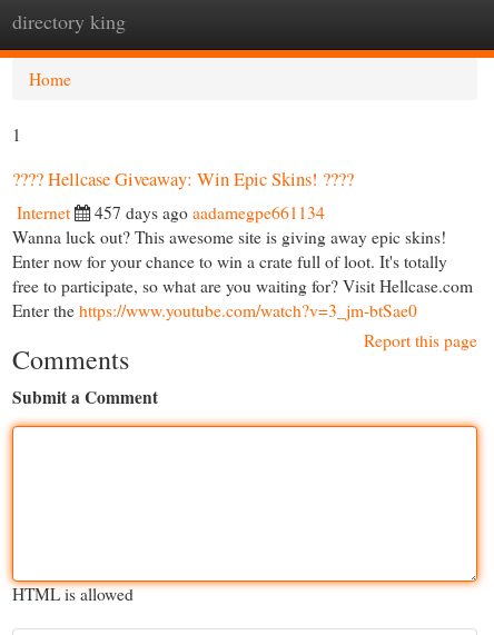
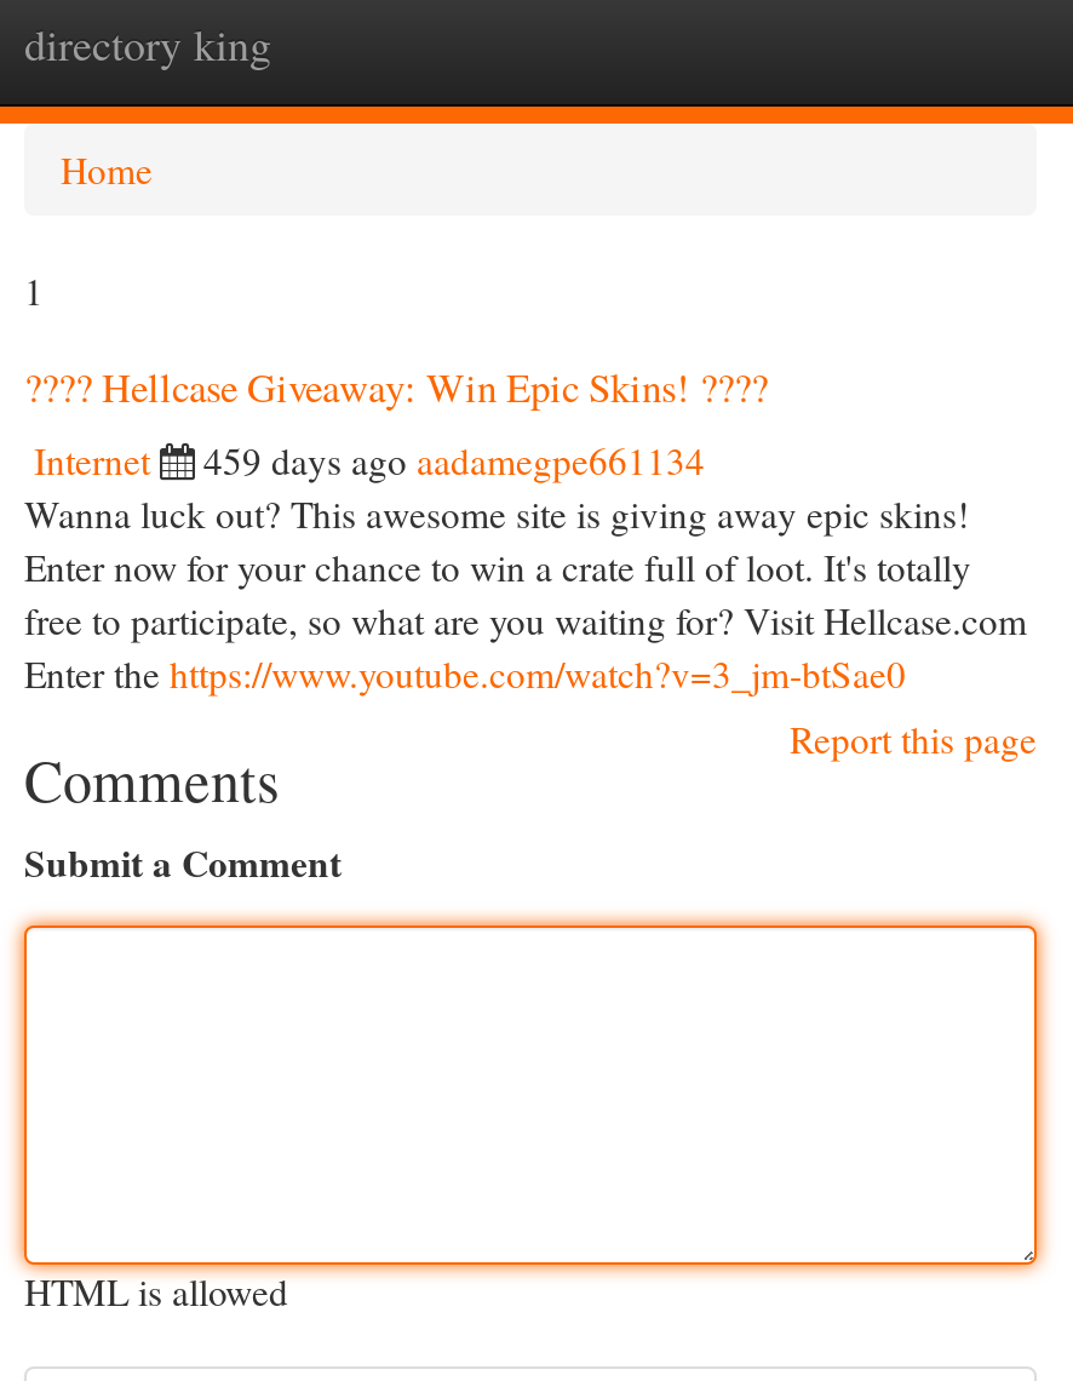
- 457 days ago aadamegpe661134
+ 459 days ago aadamegpe661134
